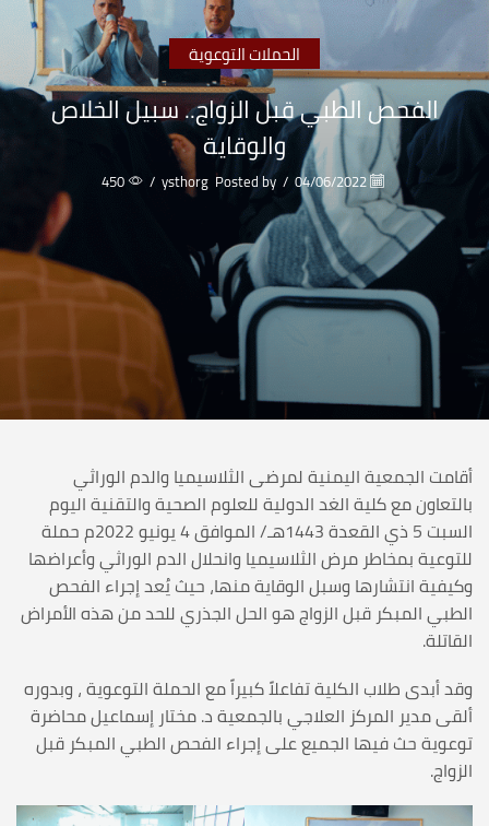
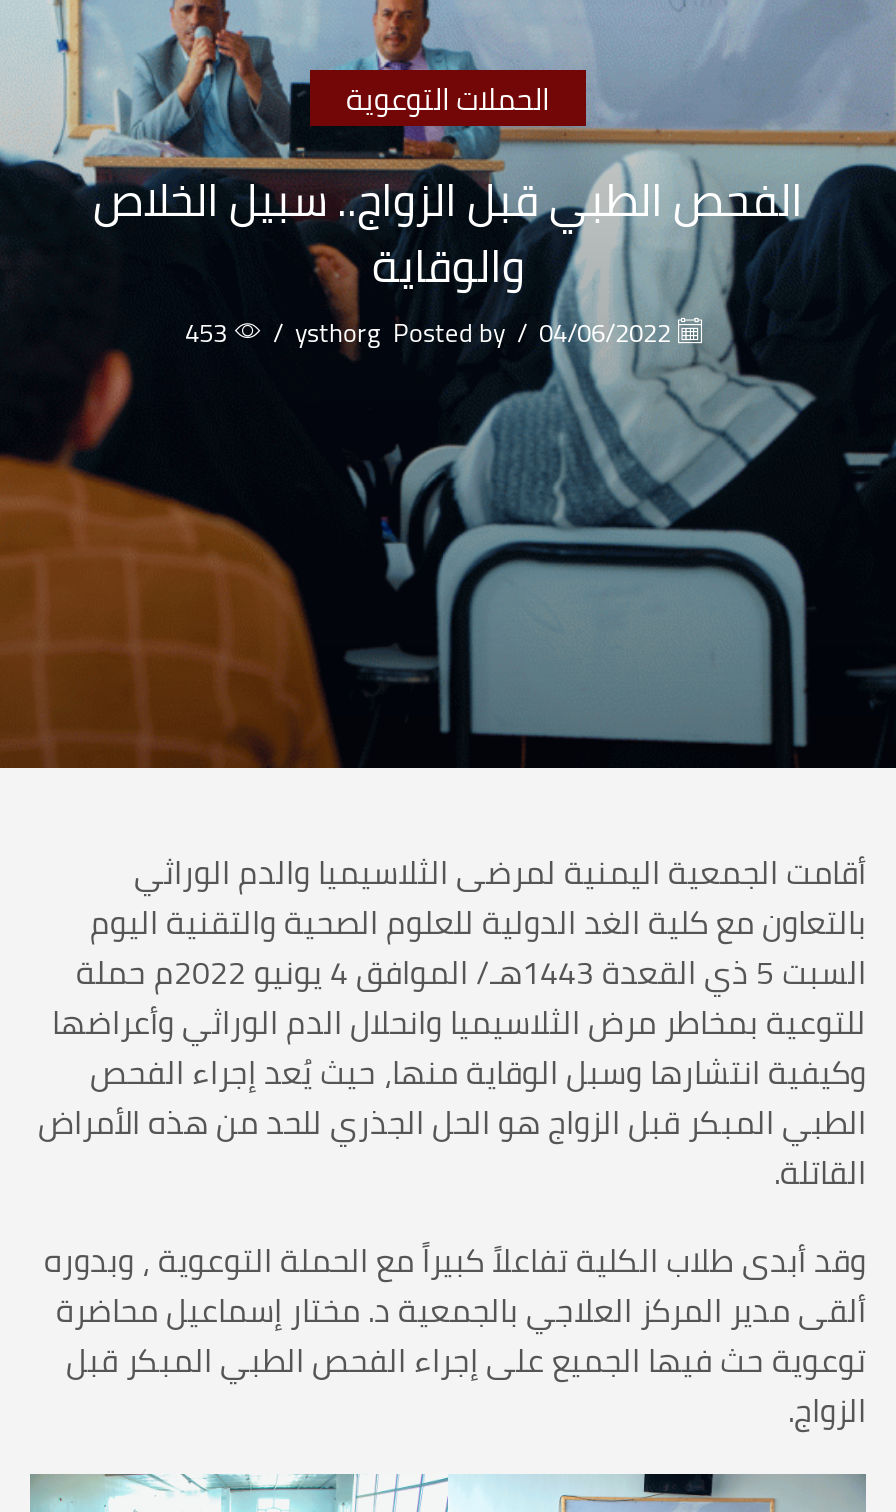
- 450
+ 453
